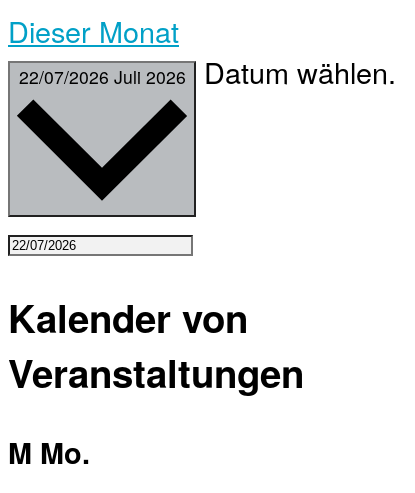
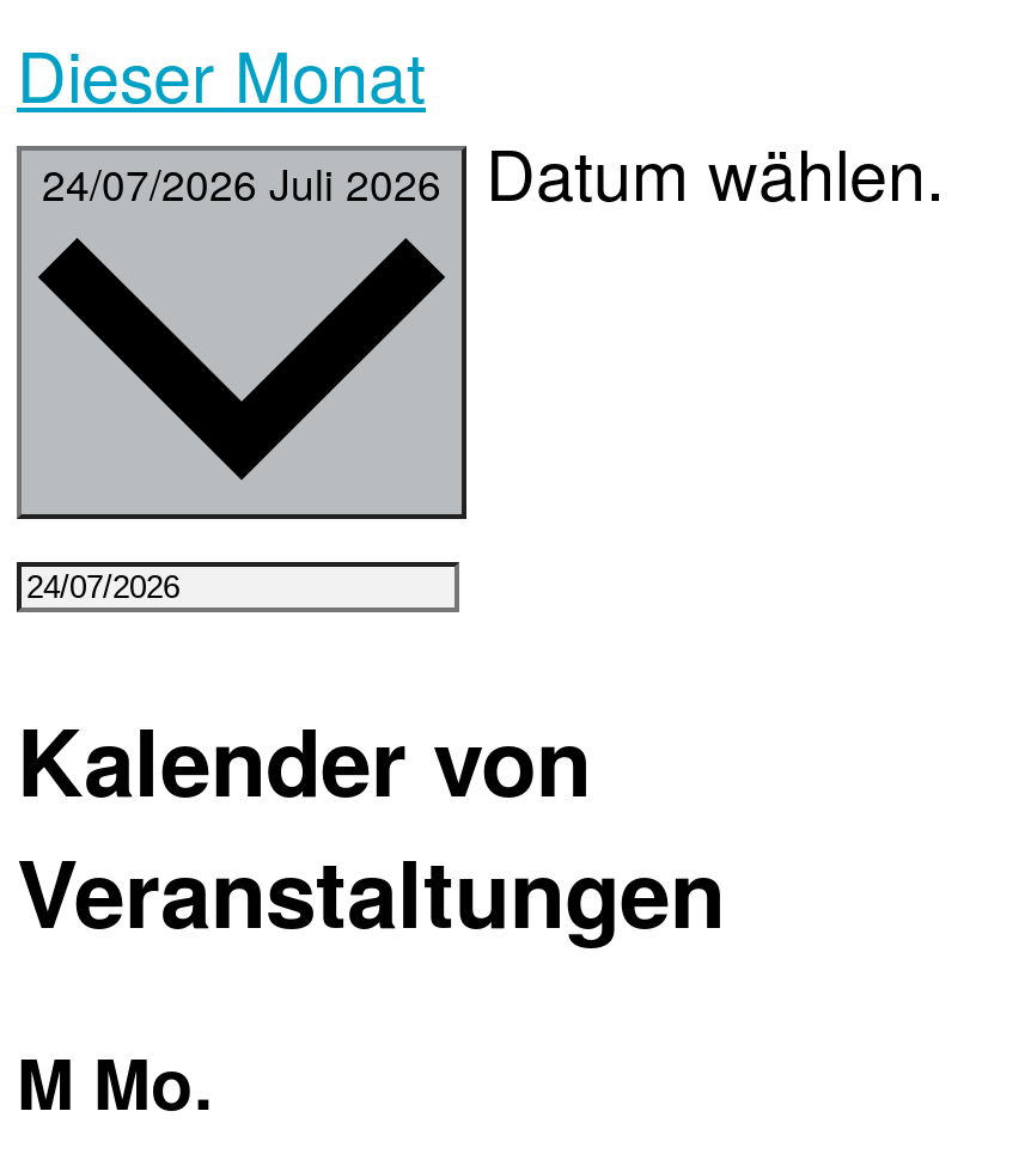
- 22/07/2026 Juli 2026 Datum wählen.
+ 24/07/2026 Juli 2026 Datum wählen.
